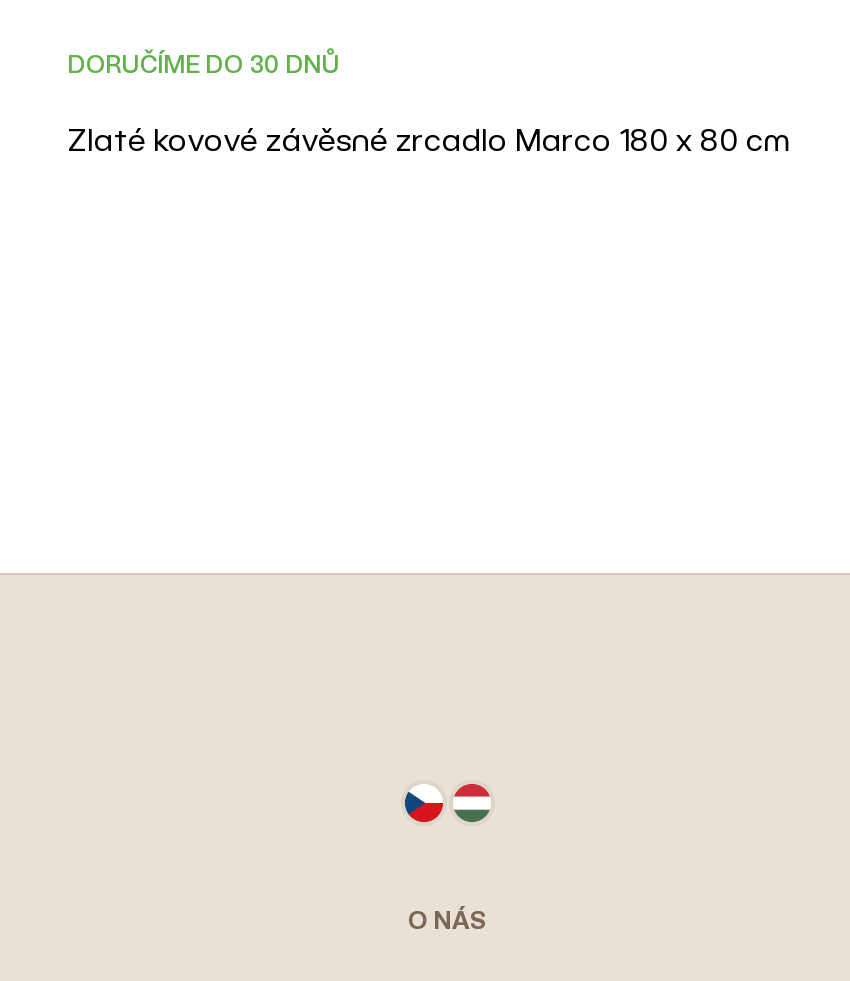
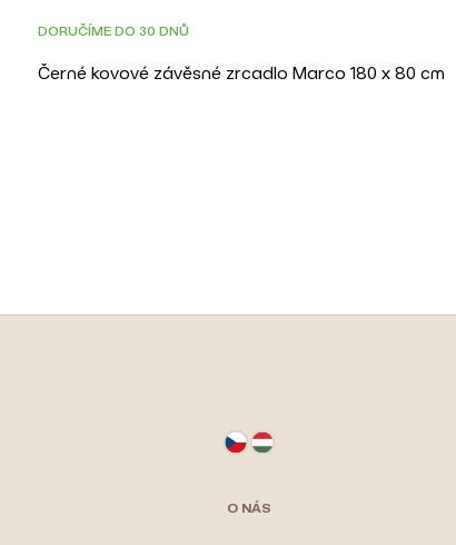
- Zlaté kovové závěsné zrcadlo Marco 180 x 80 cm
+ Černé kovové závěsné zrcadlo Marco 180 x 80 cm
